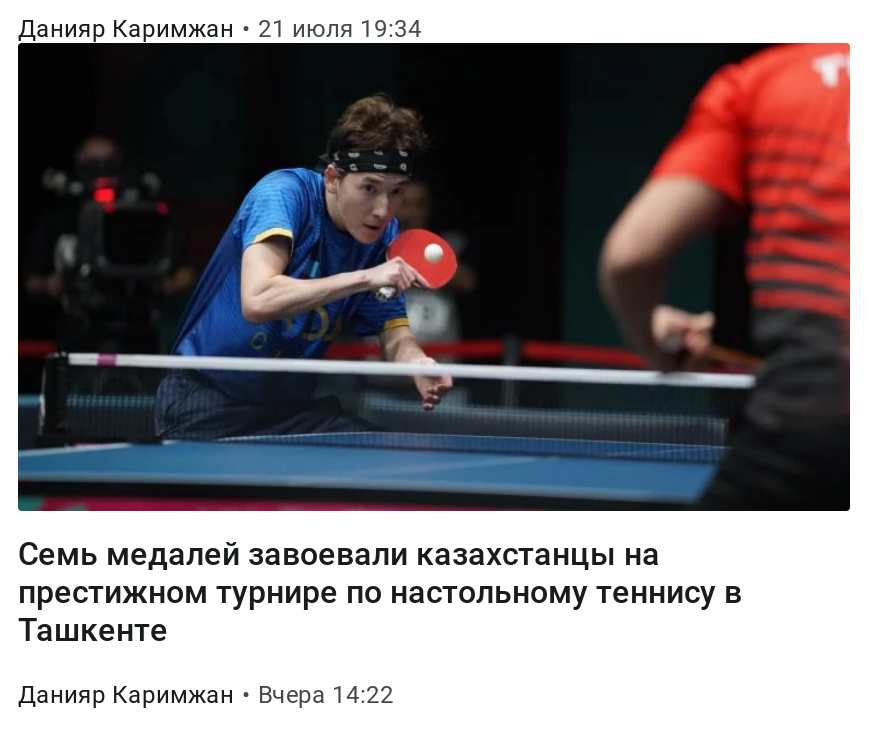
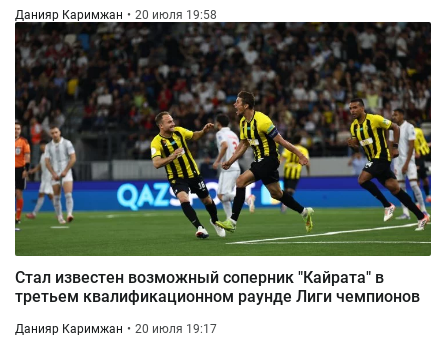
- [image]
- Данияр Каримжан 21 июля 19:34
+ [image]
+ Данияр Каримжан 20 июля 19:58

- Семь медалей завоевали казахстанцы на
- престижном турнире по настольному теннису в
- Ташкенте
+ Стал известен возможный соперник "Кайрата" в
+ третьем квалификационном раунде Лиги чемпионов

- Данияр Каримжан Вчера 14:22
+ Данияр Каримжан 20 июля 19:17
